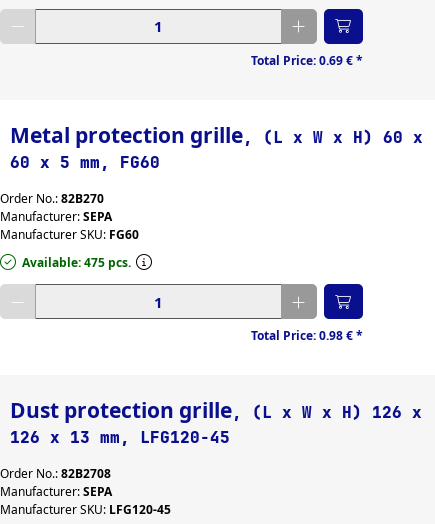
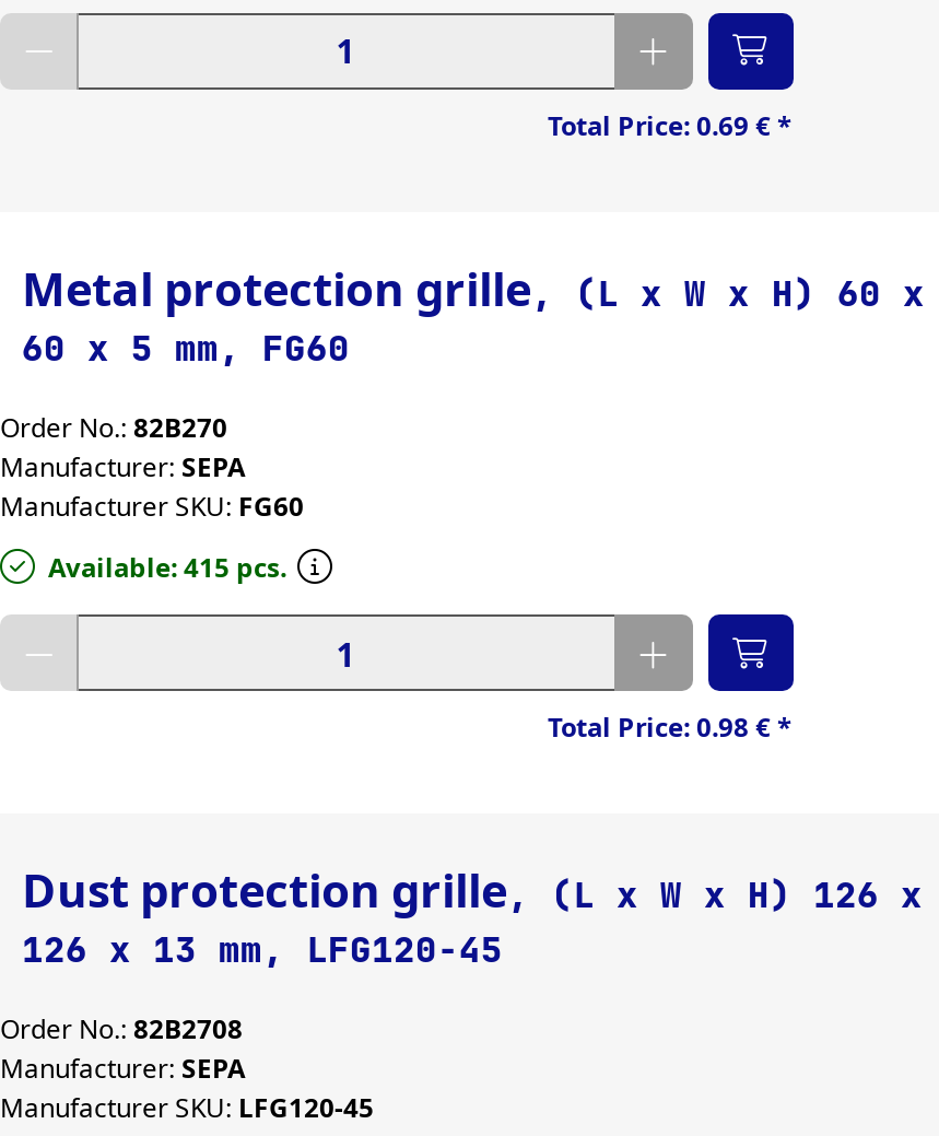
- Available: 475 pcs.
+ Available: 415 pcs.
